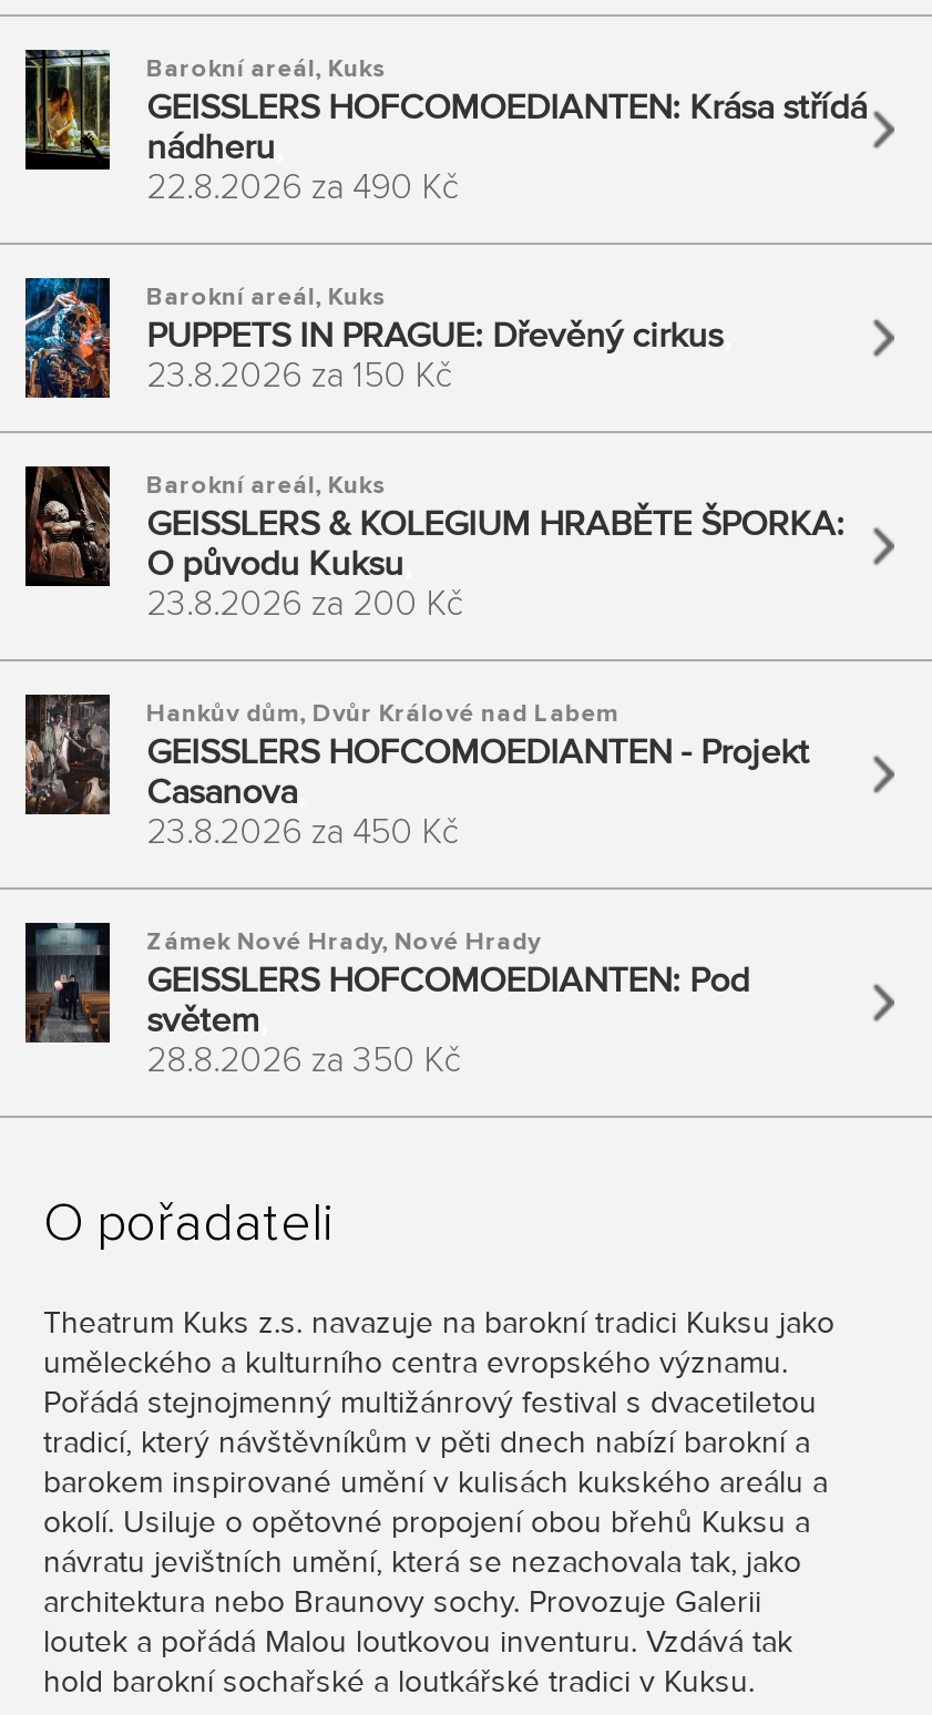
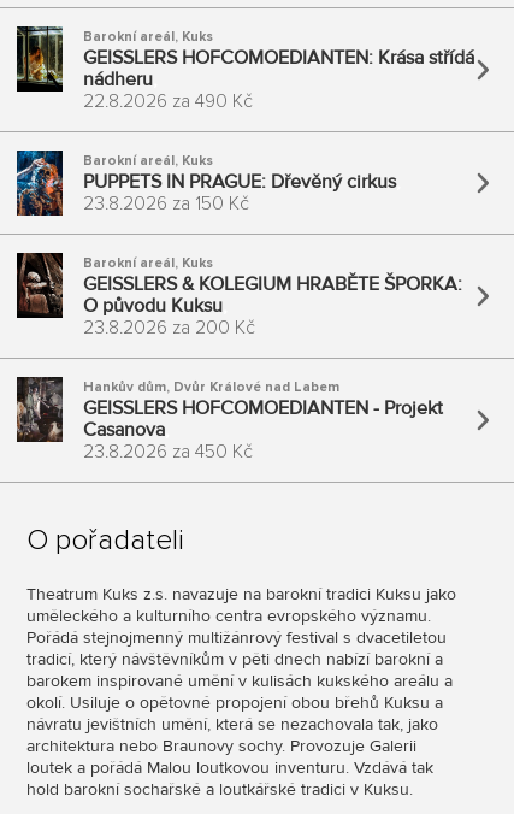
- [image]
- Zámek Nové Hrady, Nové Hrady
- GEISSLERS HOFCOMOEDIANTEN: Pod
- světem
- 28.8.2026 za 350 Kč
